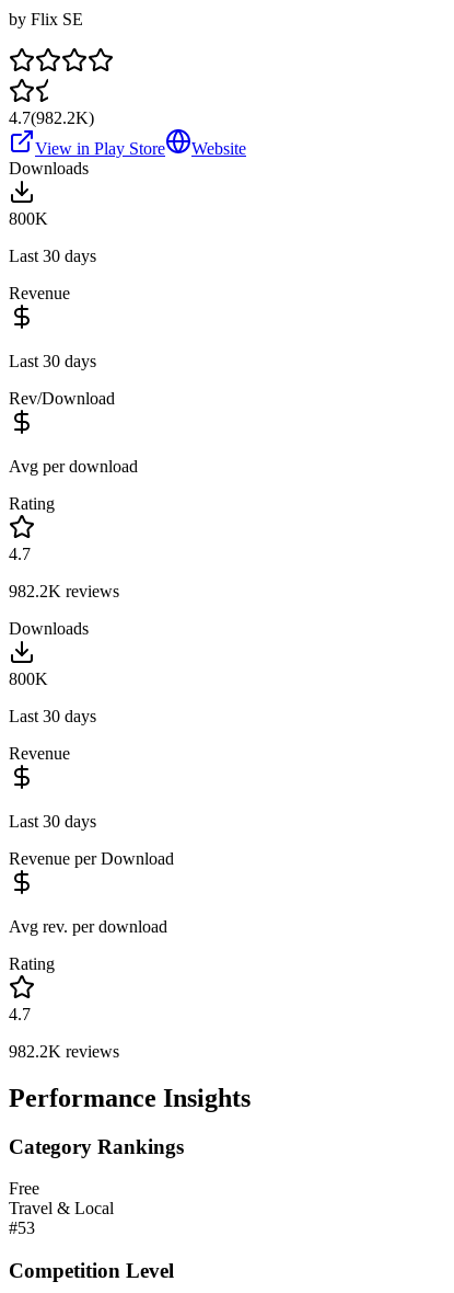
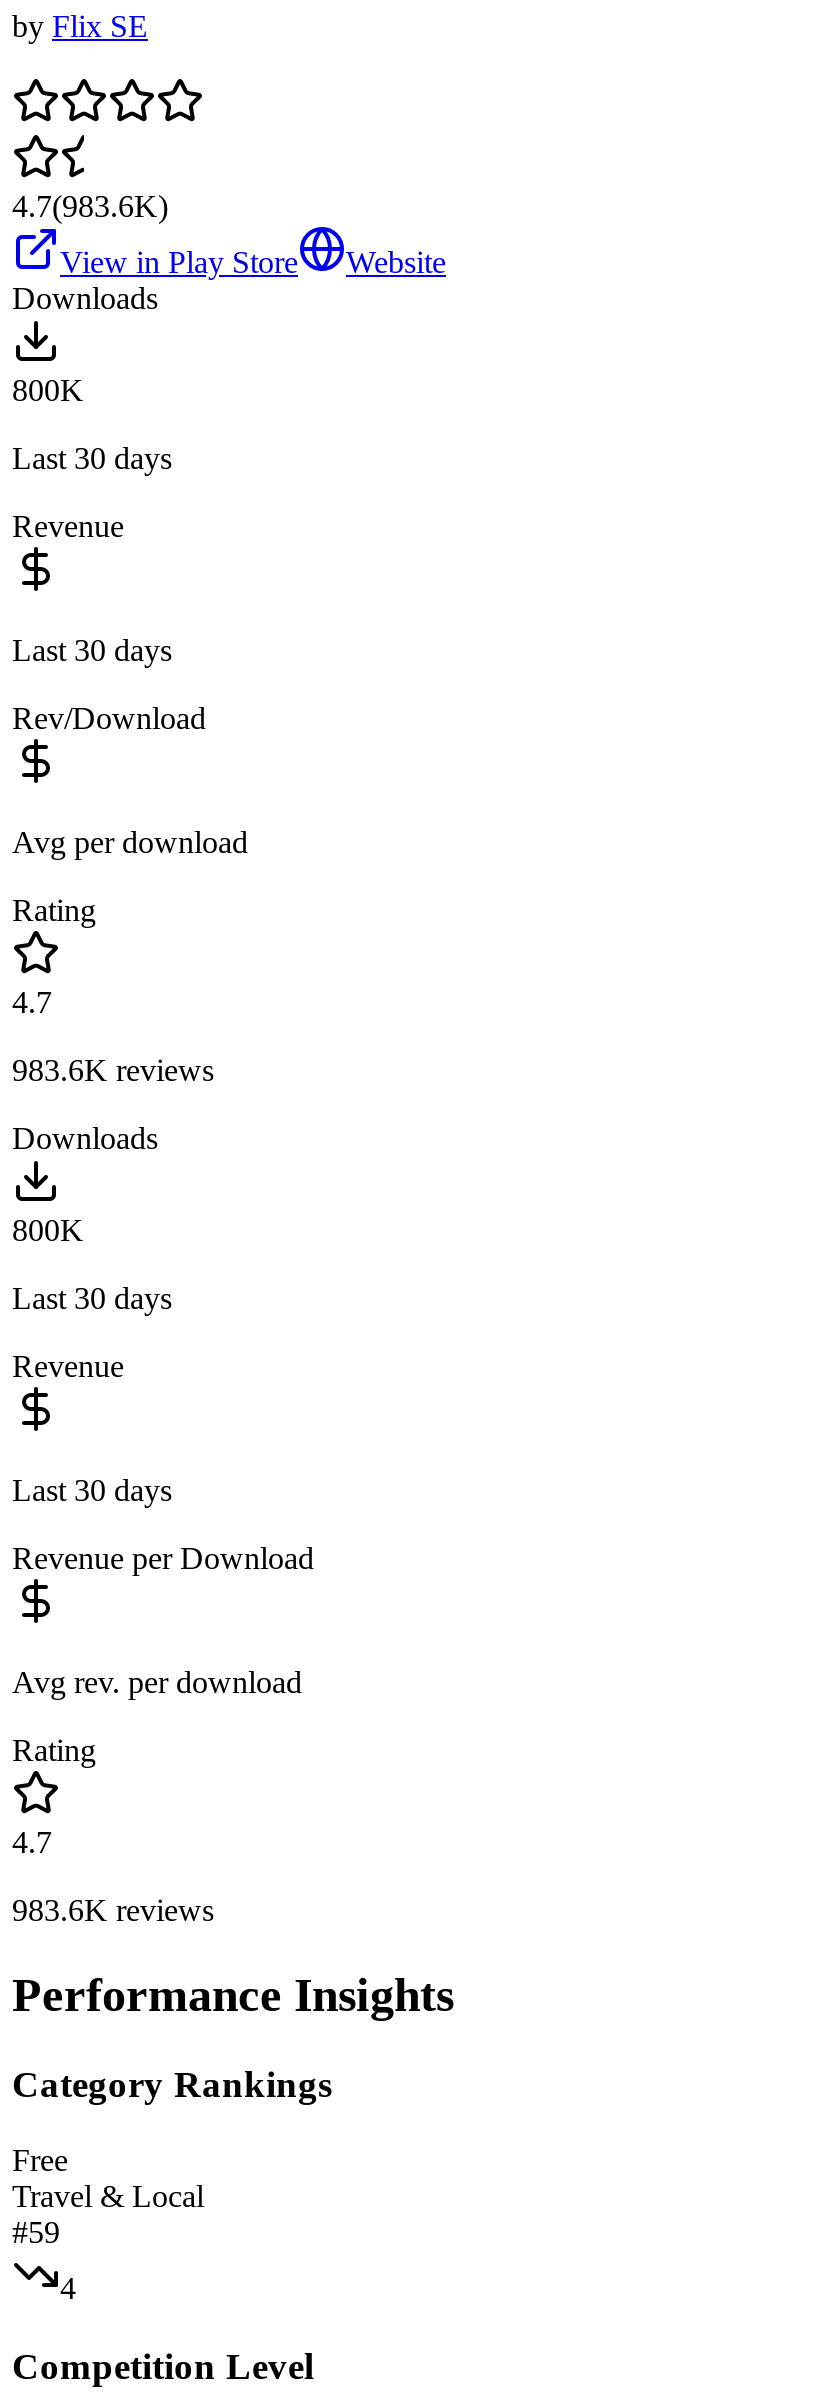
- 4.7(982.2K)
+ 4.7(983.6K)

- 982.2K reviews
+ 983.6K reviews

- 982.2K reviews
+ 983.6K reviews

- #53
+ #59
+ 4
